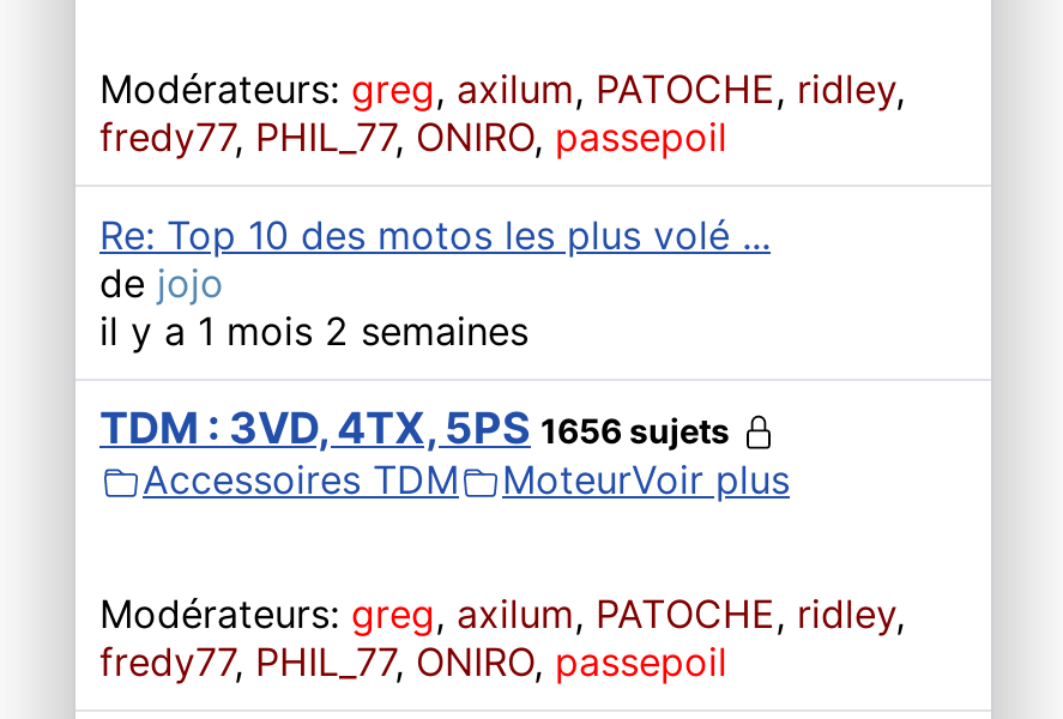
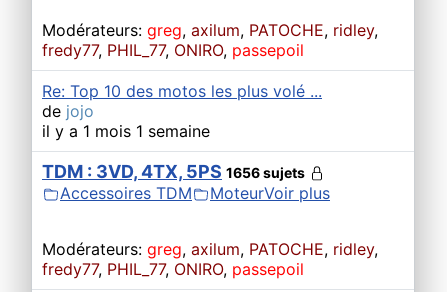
- il y a 1 mois 2 semaines
+ il y a 1 mois 1 semaine
